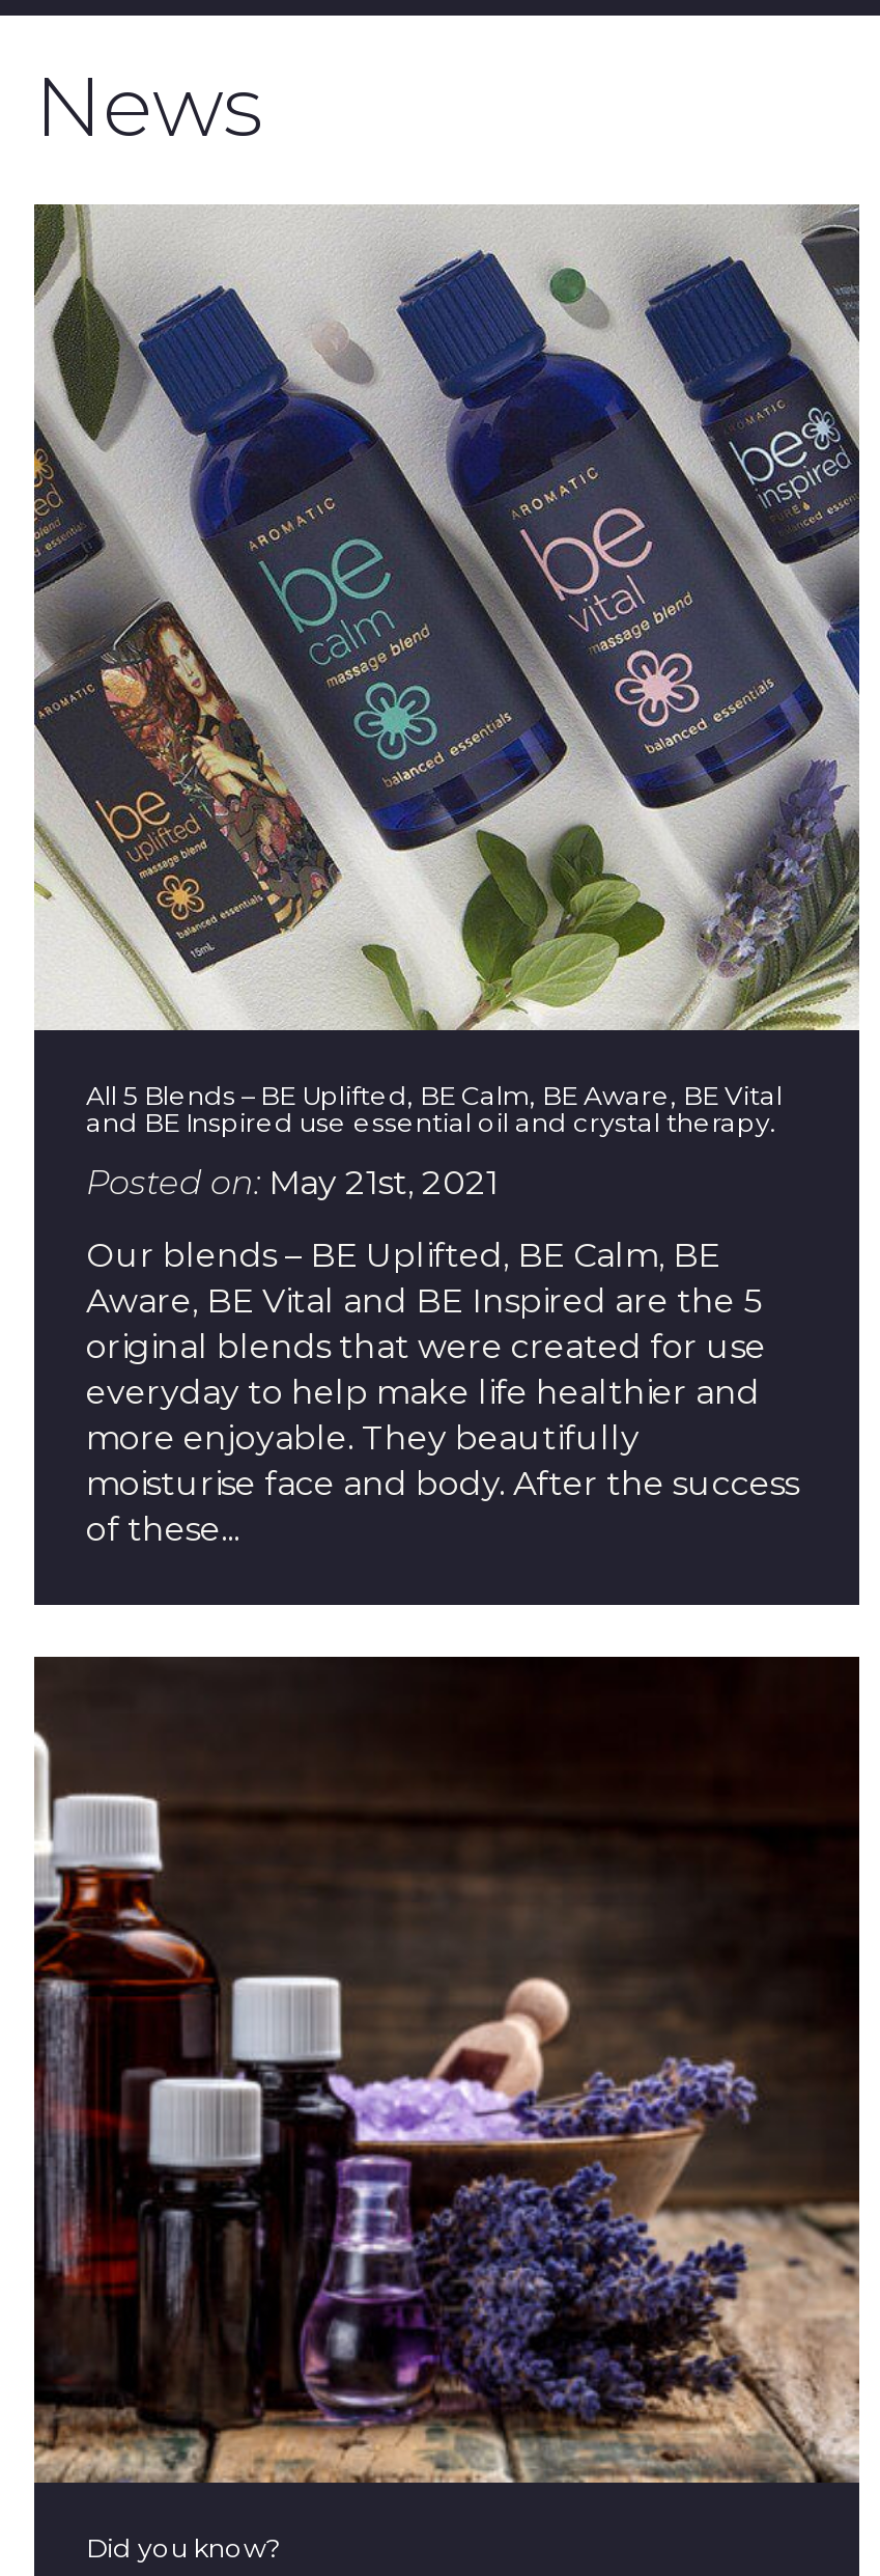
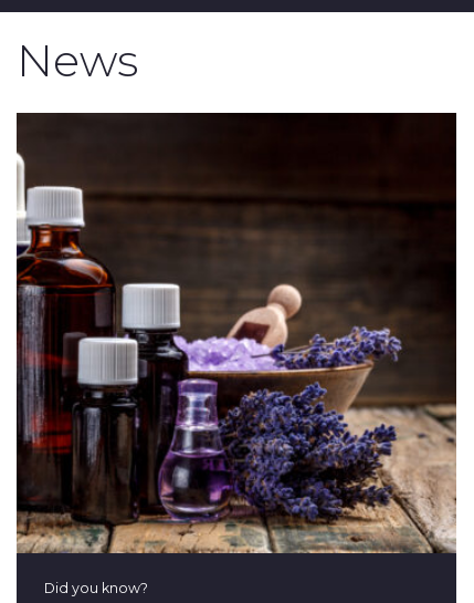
- [image]
- All 5 Blends – BE Uplifted, BE Calm, BE Aware, BE Vital
- and BE Inspired use essential oil and crystal therapy.
- Posted on: May 21st, 2021
- Our blends – BE Uplifted, BE Calm, BE
- Aware, BE Vital and BE Inspired are the 5
- original blends that were created for use
- everyday to help make life healthier and
- more enjoyable. They beautifully
- moisturise face and body. After the success
- of these...
